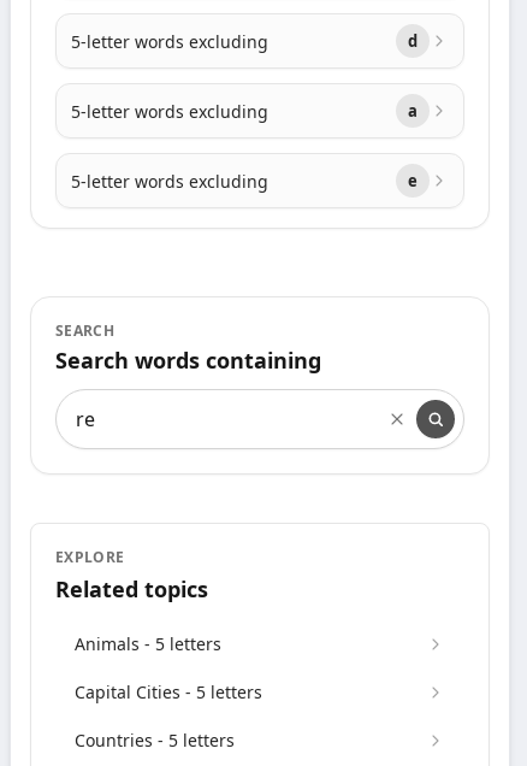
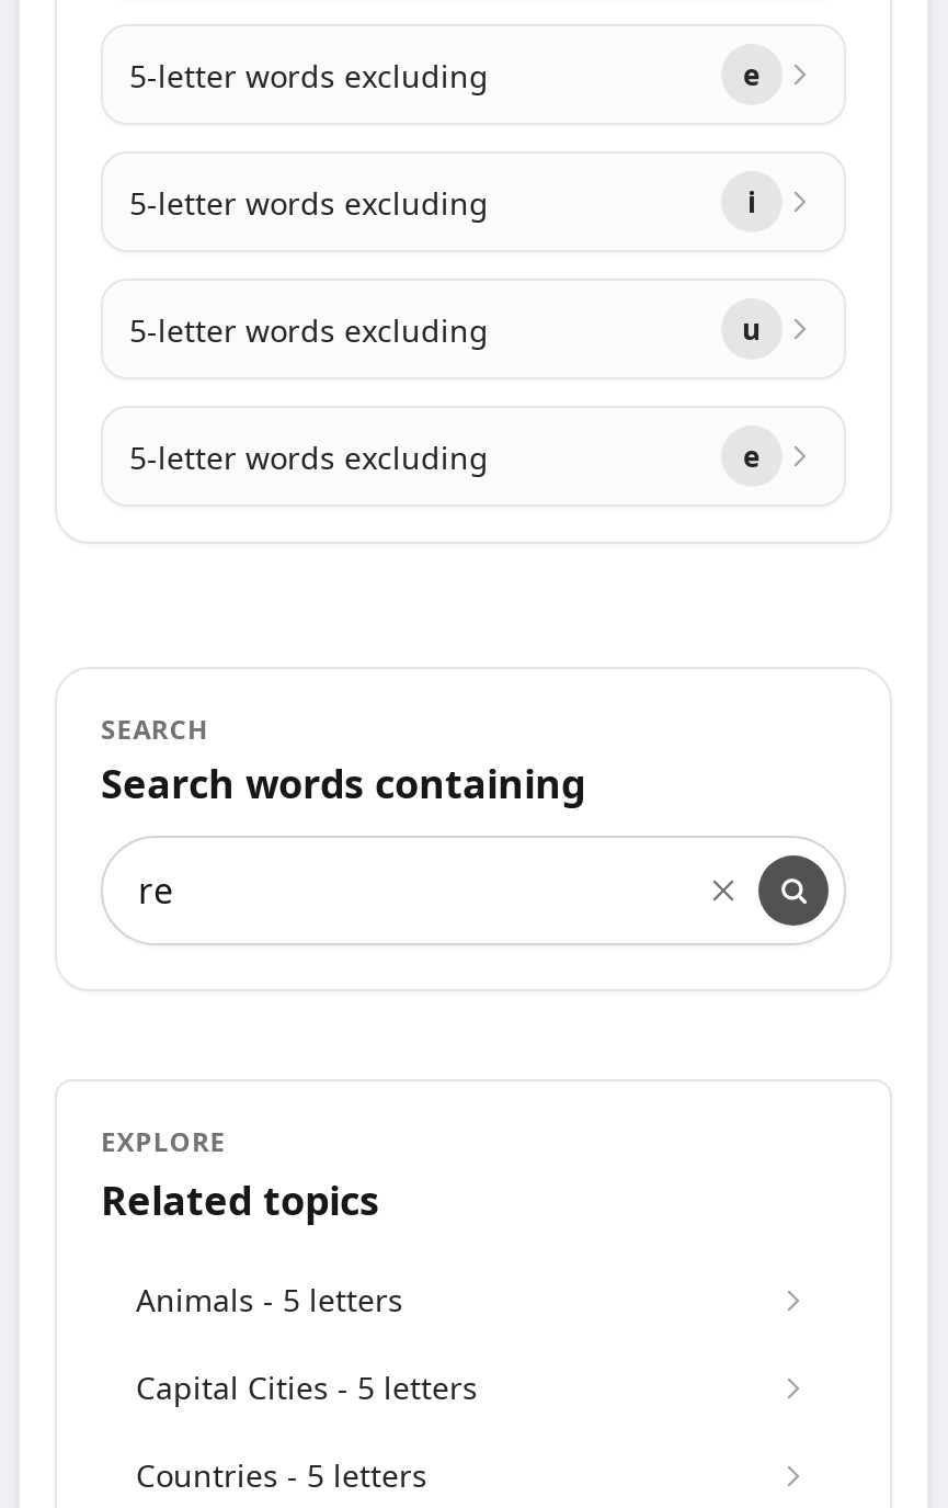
- d
+ e

- a
+ i
+ 5-letter words excluding
+ u
